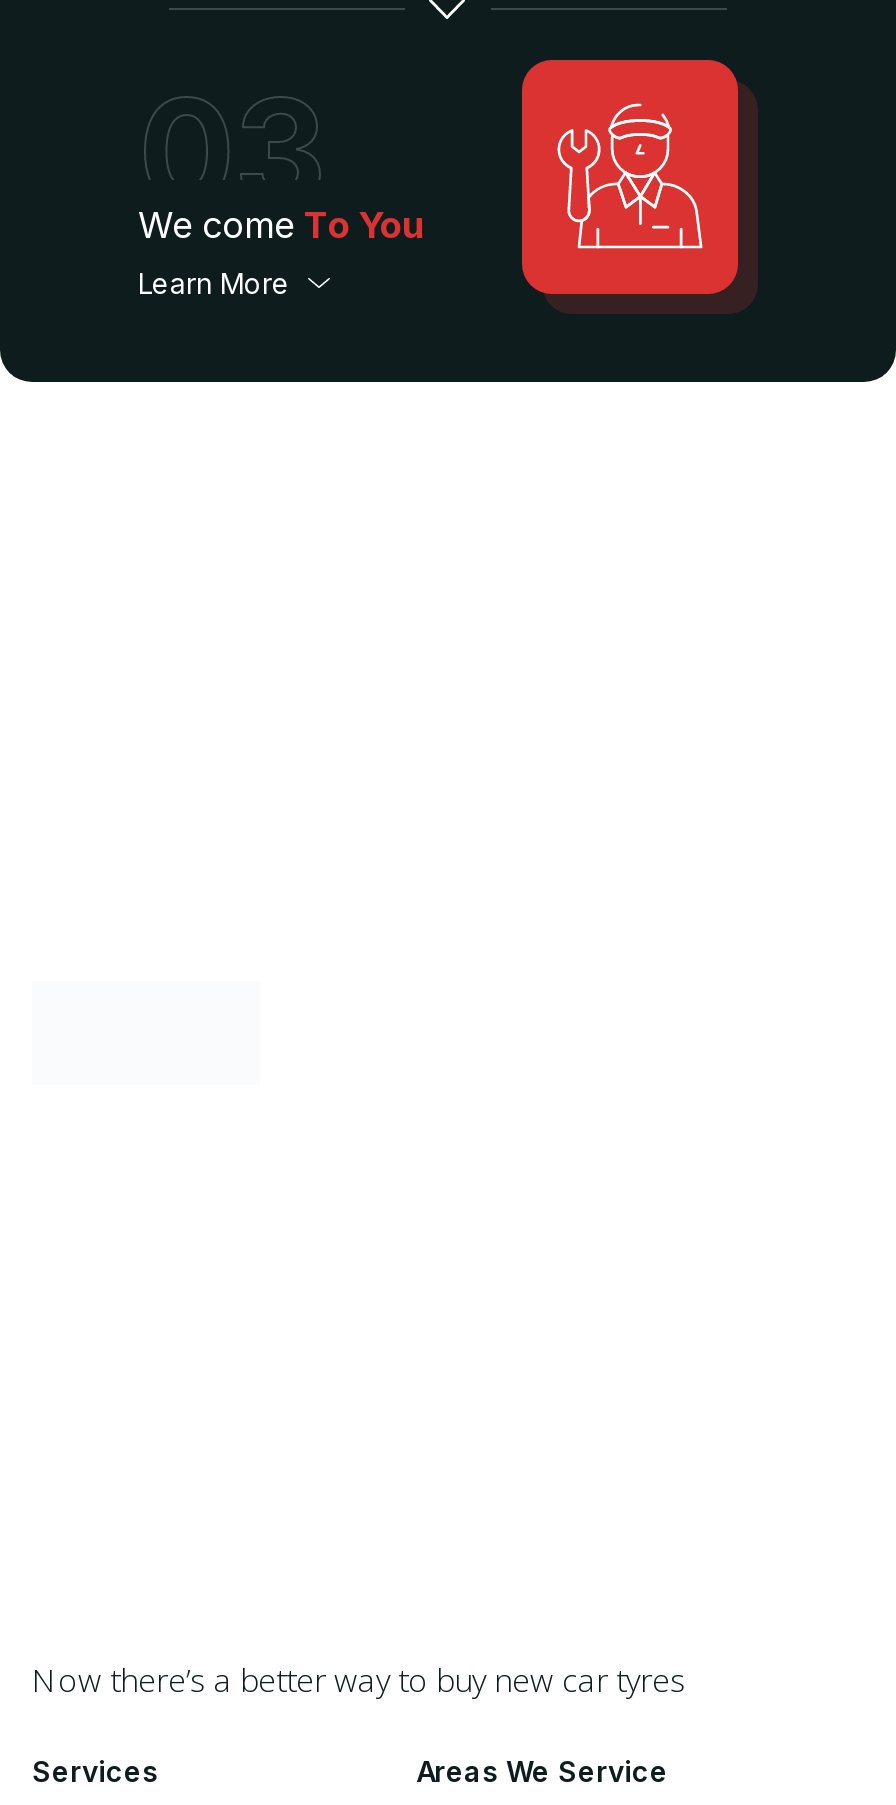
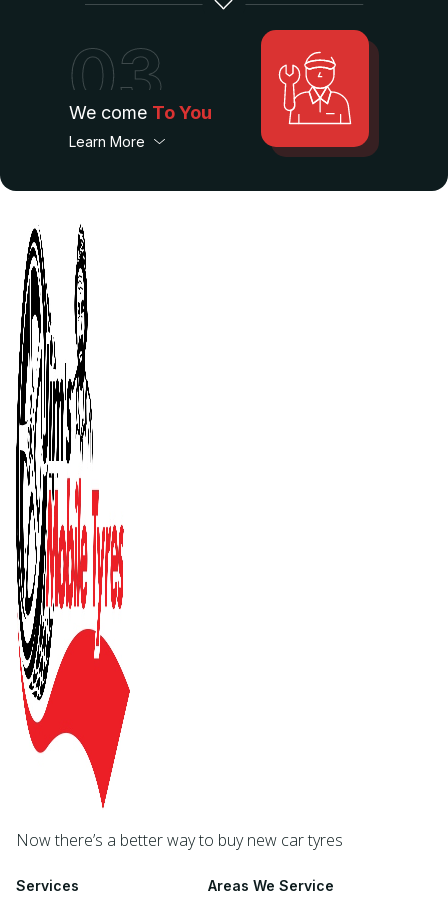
+ [image]
